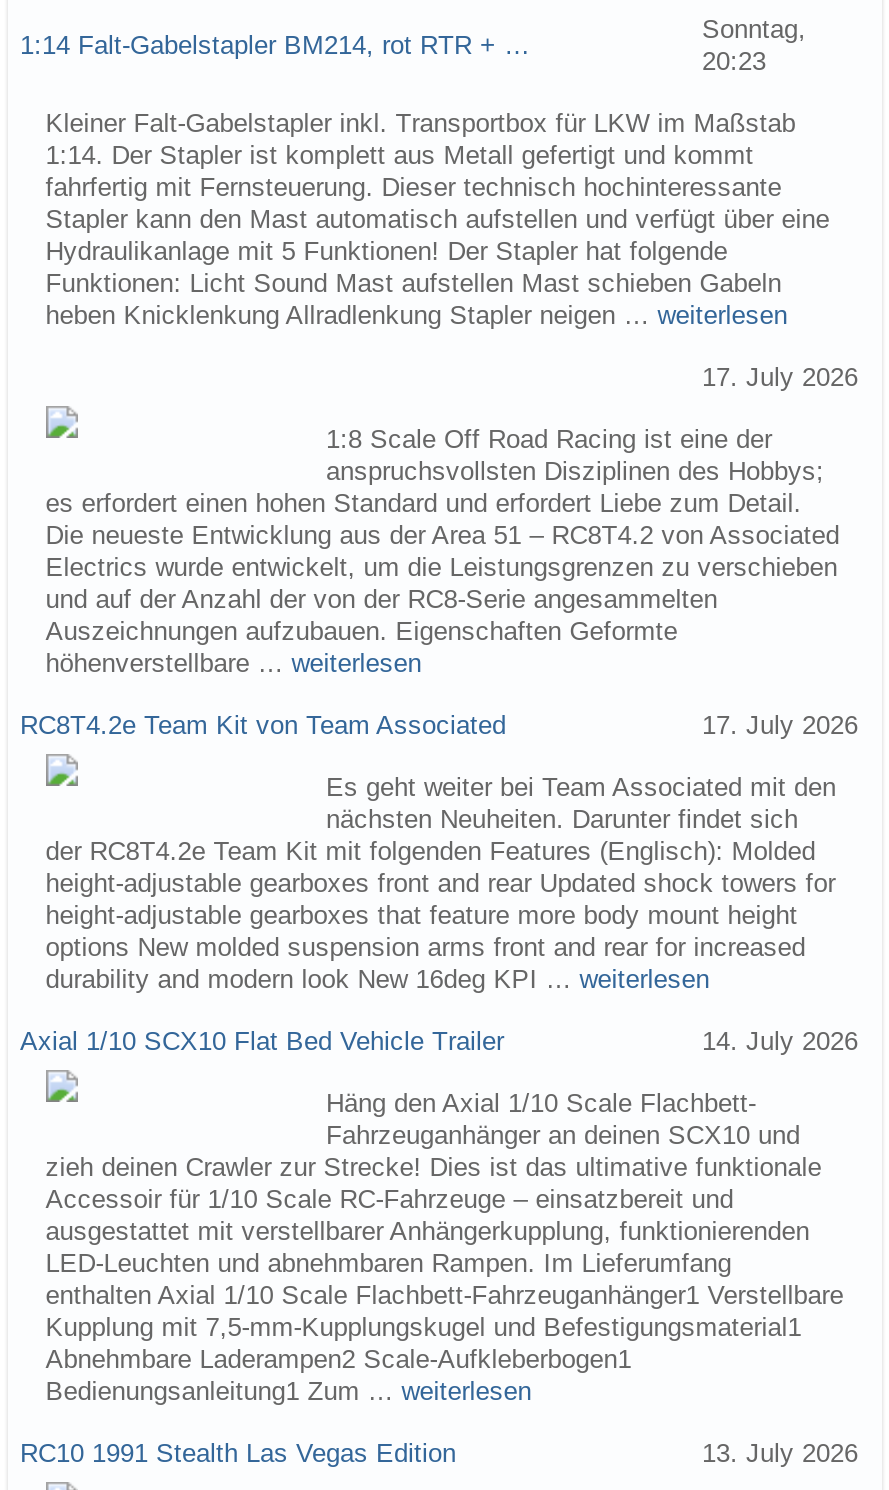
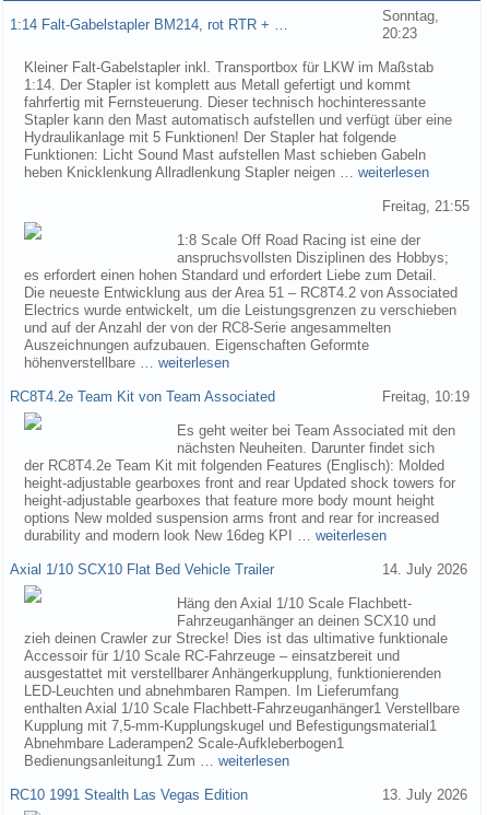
- 17. July 2026
+ Freitag, 21:55

- 17. July 2026
+ Freitag, 10:19
